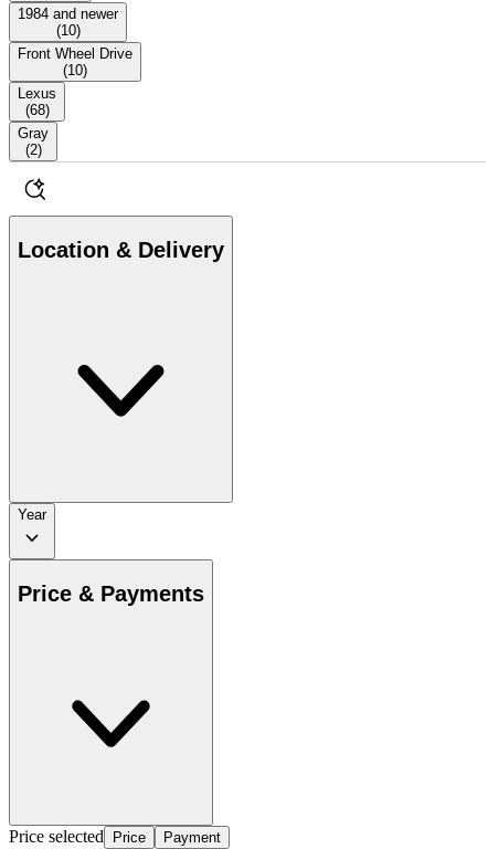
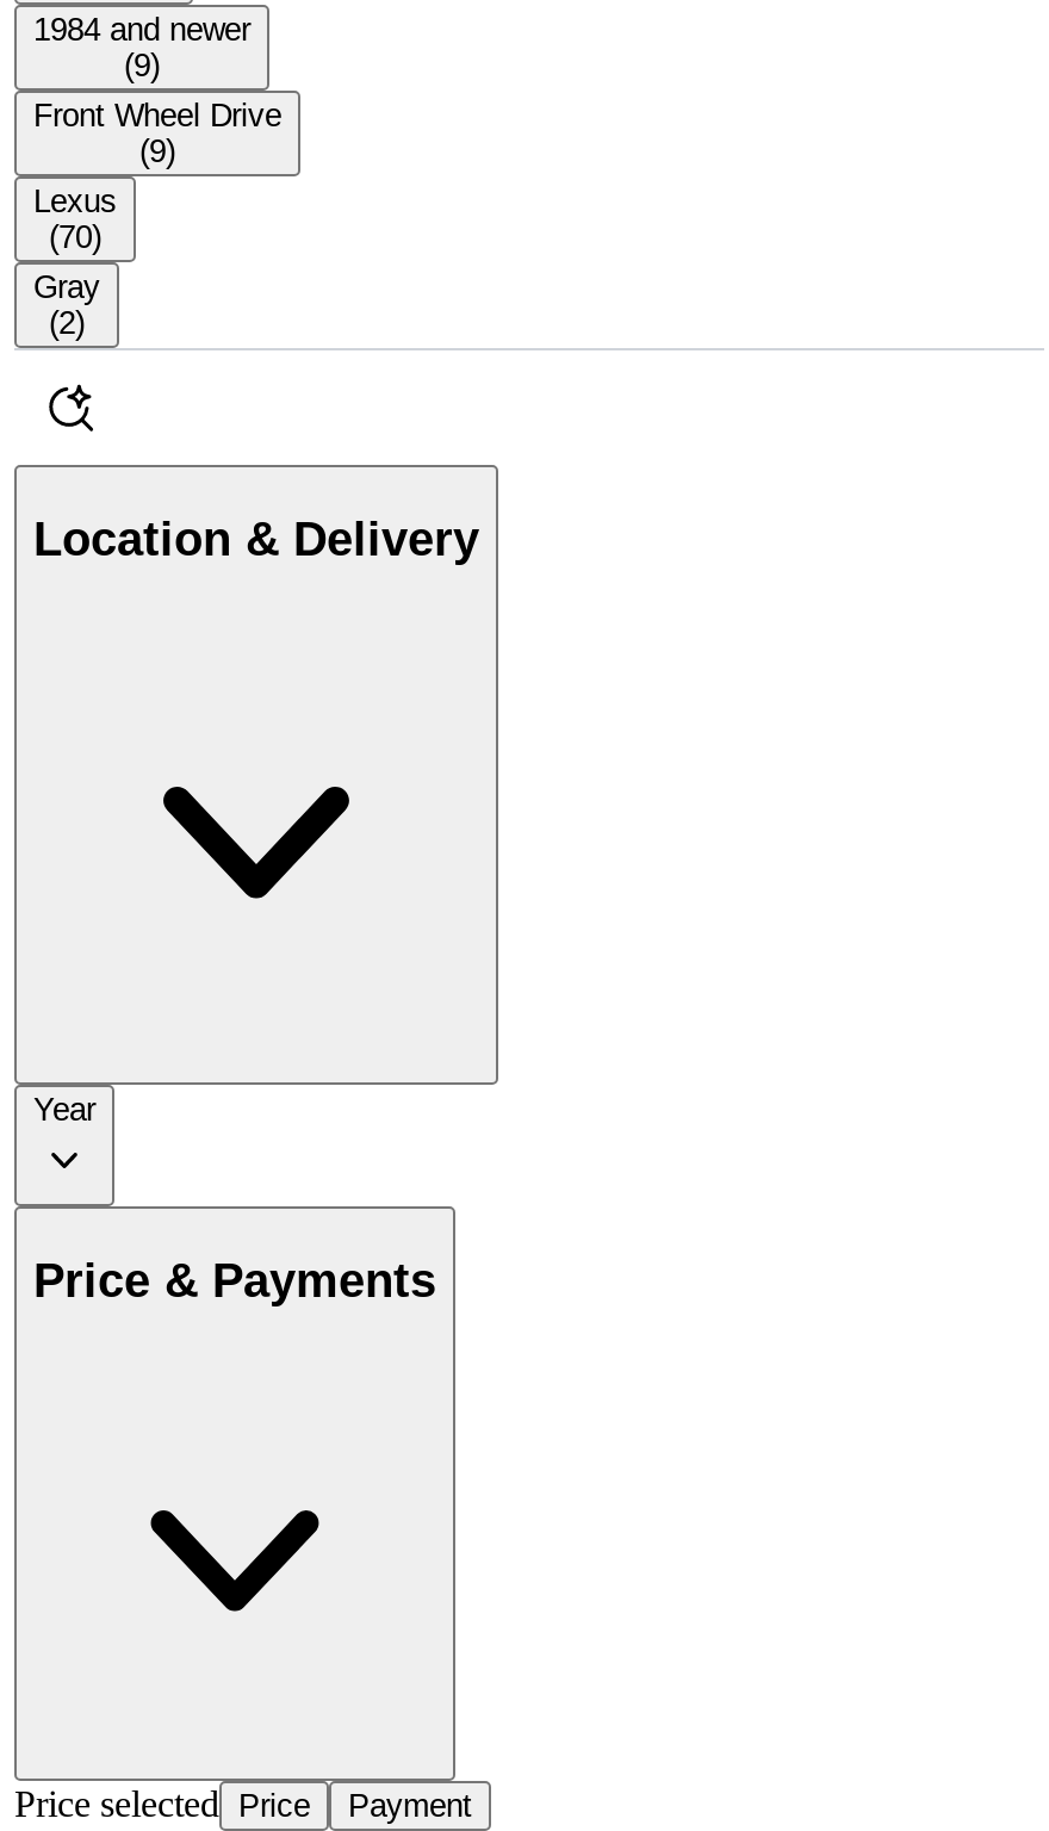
- (10)
+ (9)

- (10)
+ (9)

- (68)
+ (70)
